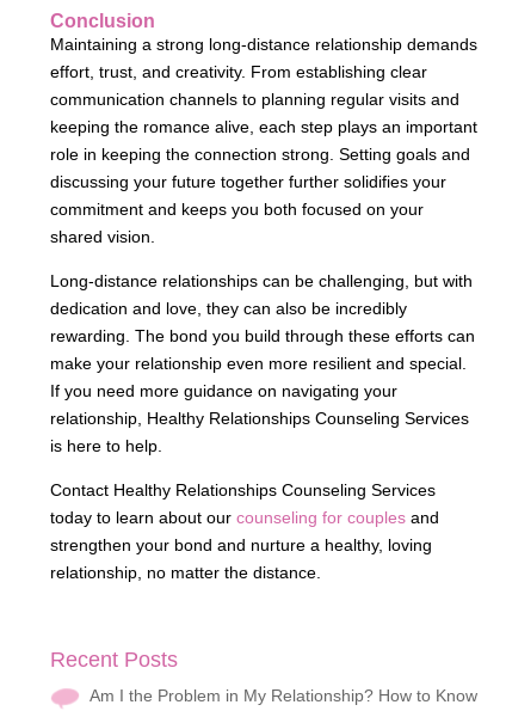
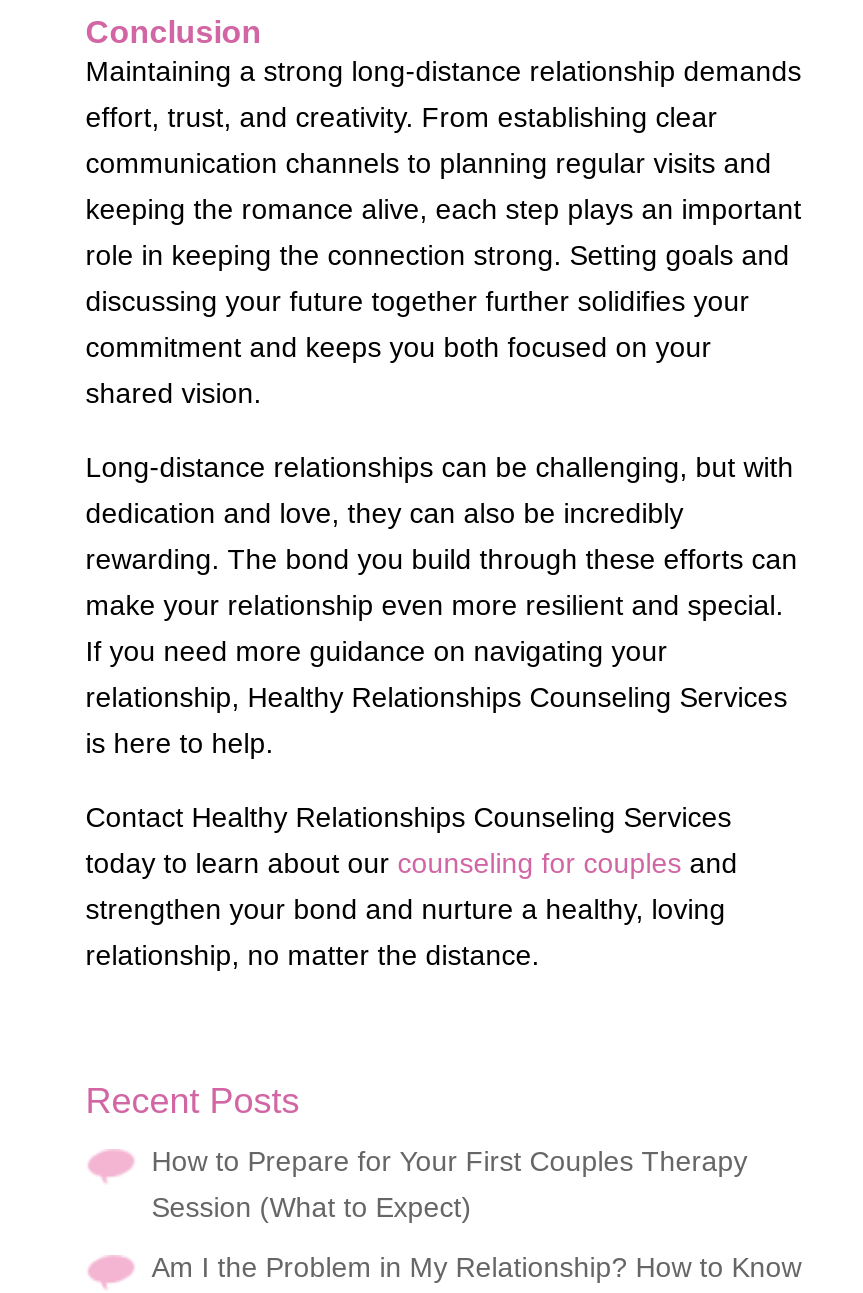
+ How to Prepare for Your First Couples Therapy
+ Session (What to Expect)
